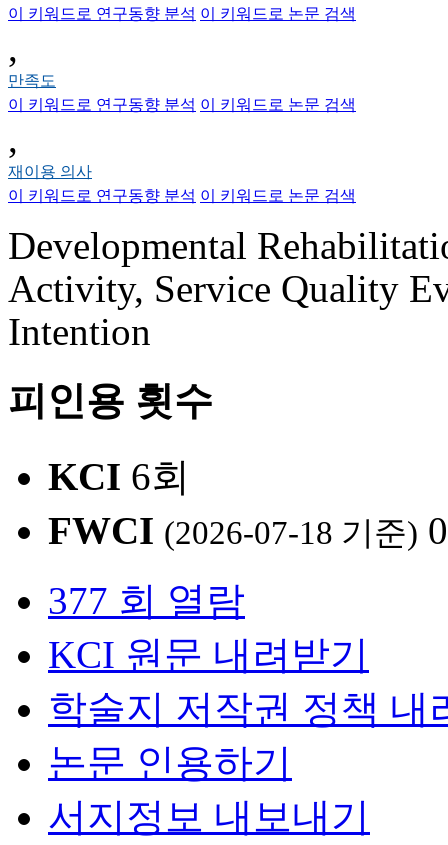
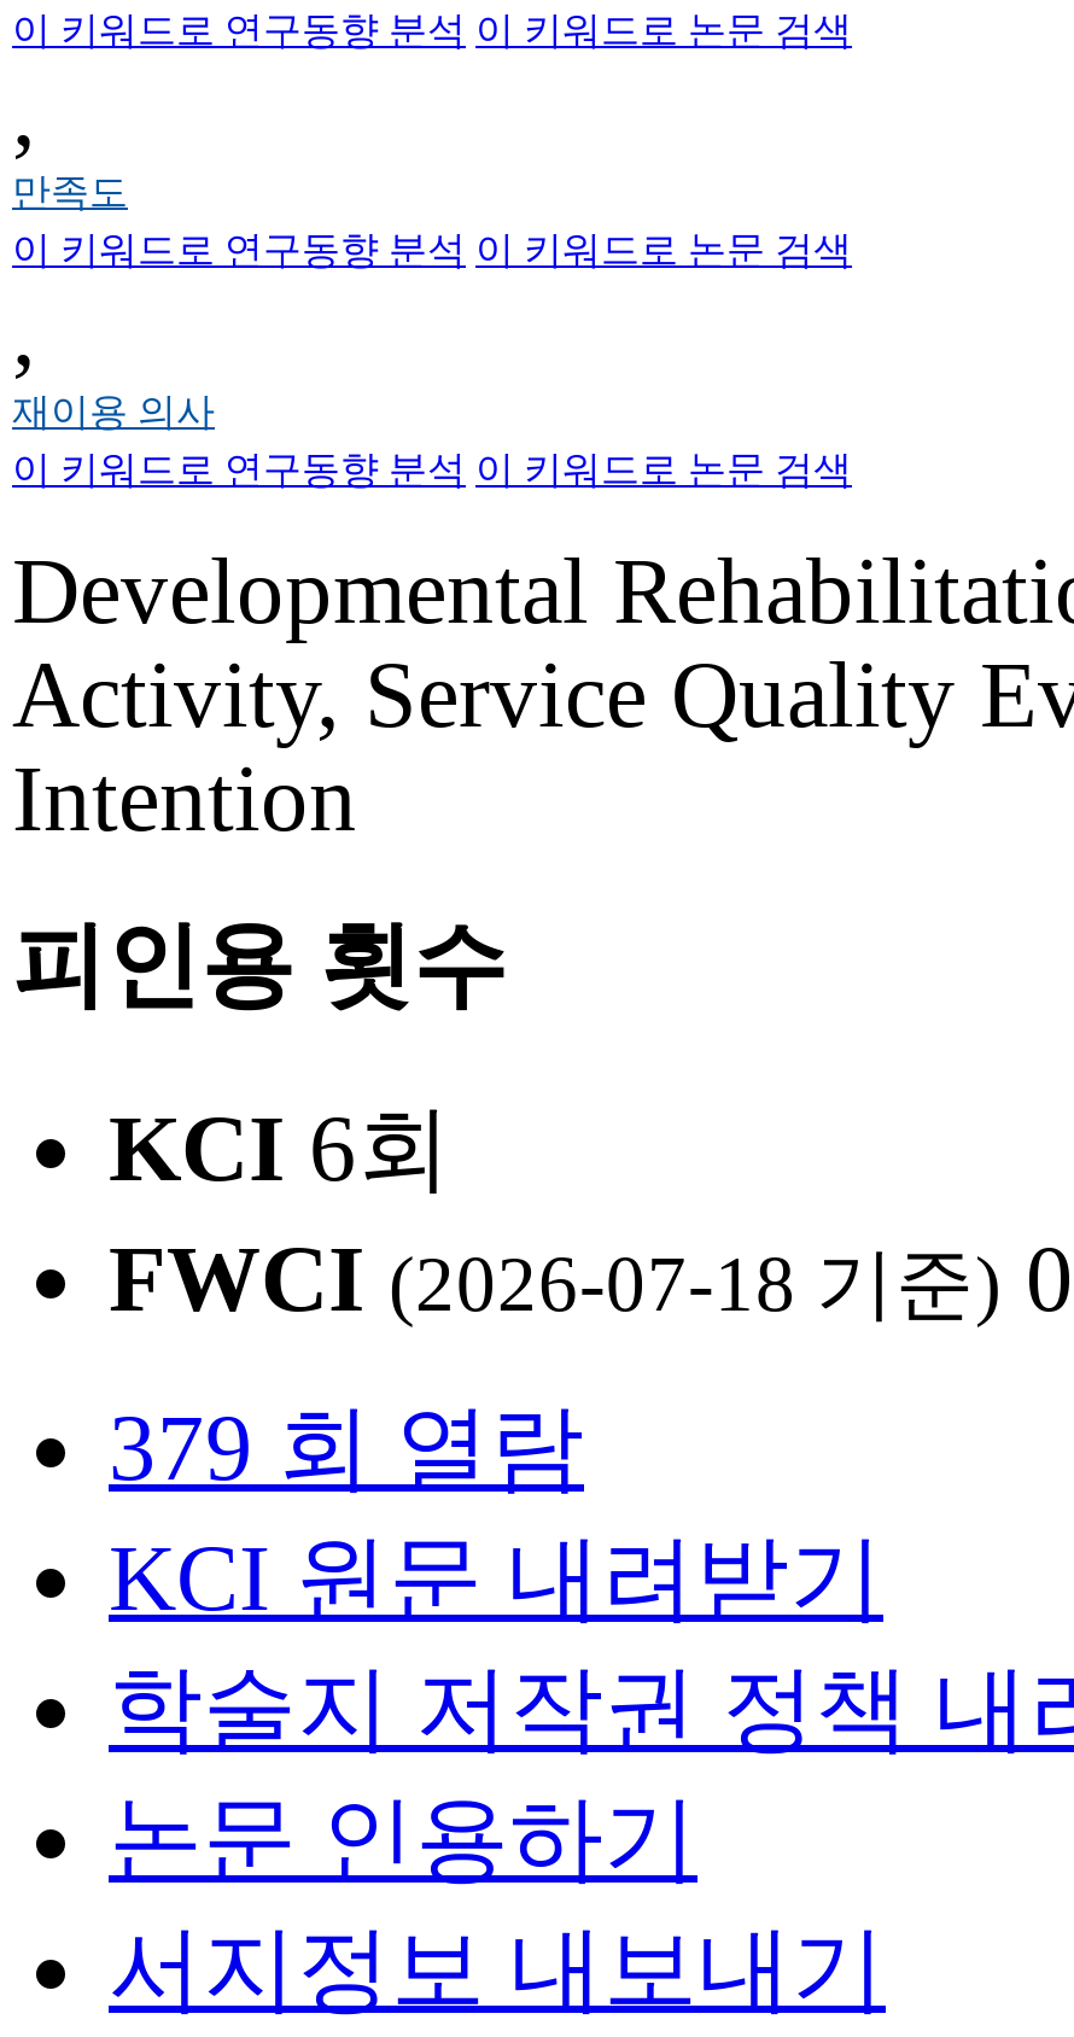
- 377 회 열람
+ 379 회 열람
